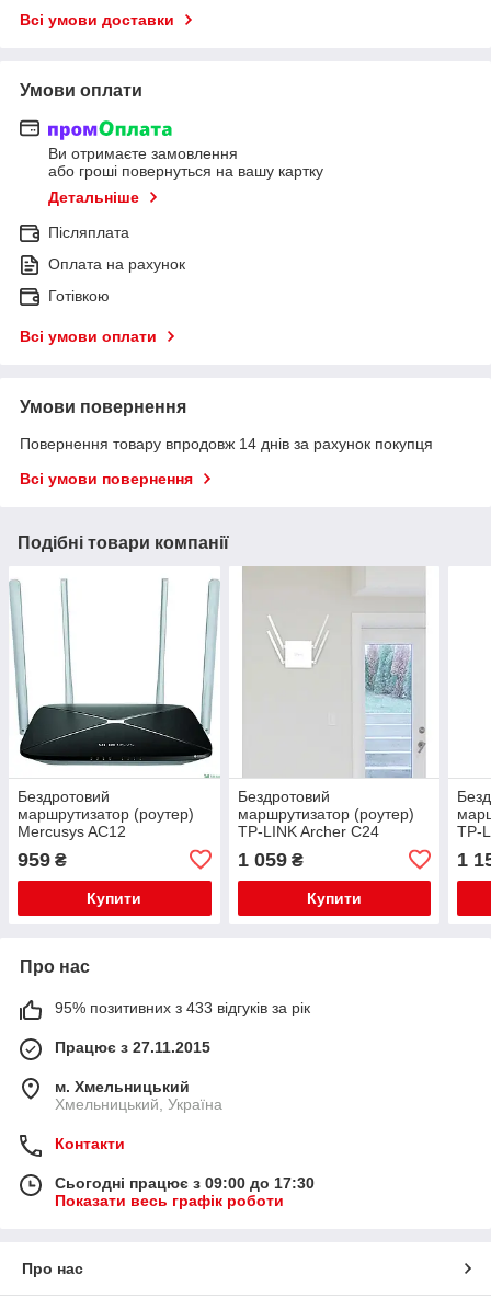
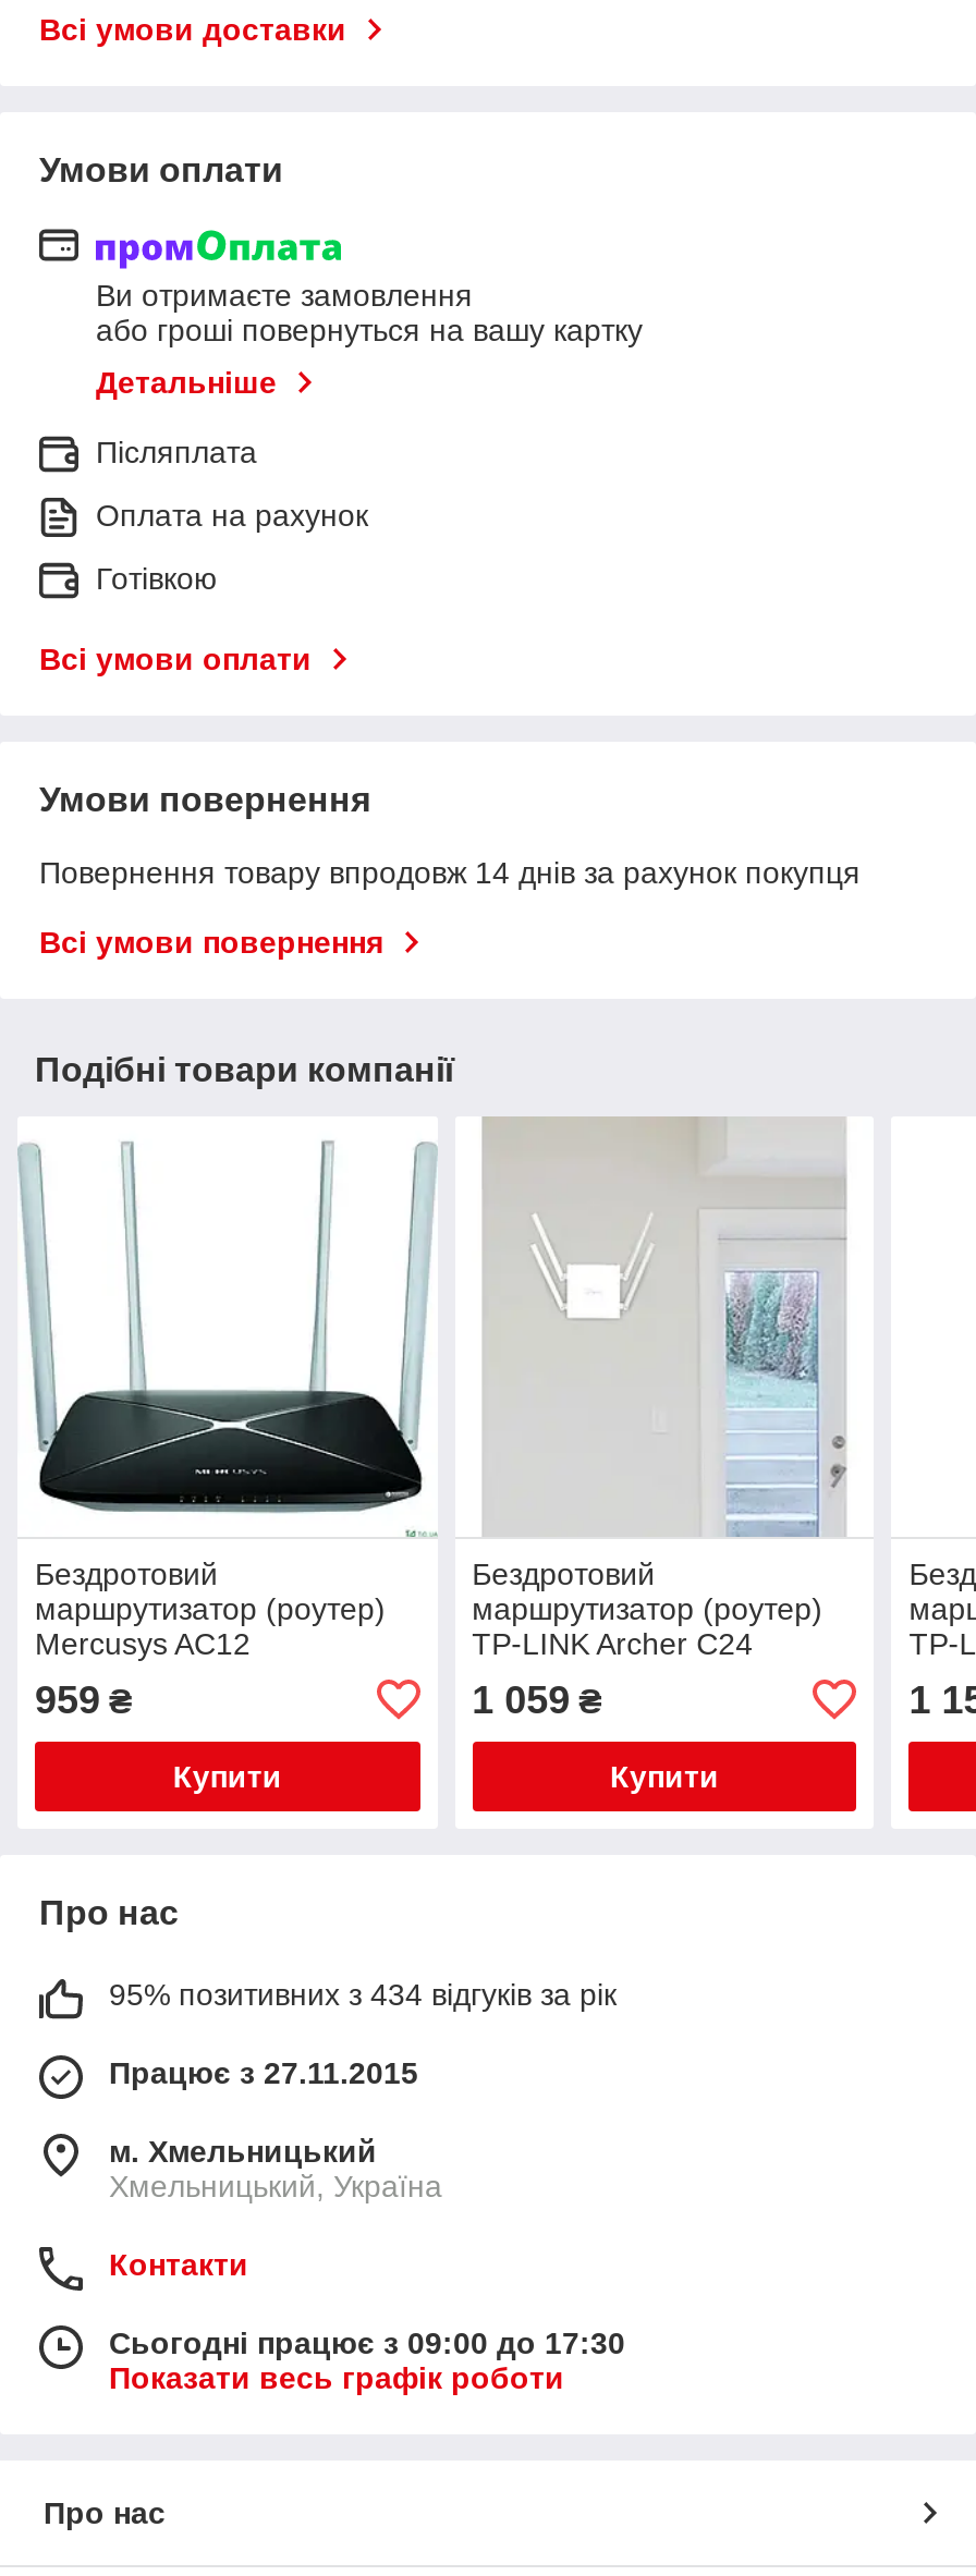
- 95% позитивних з 433 відгуків за рік
+ 95% позитивних з 434 відгуків за рік
